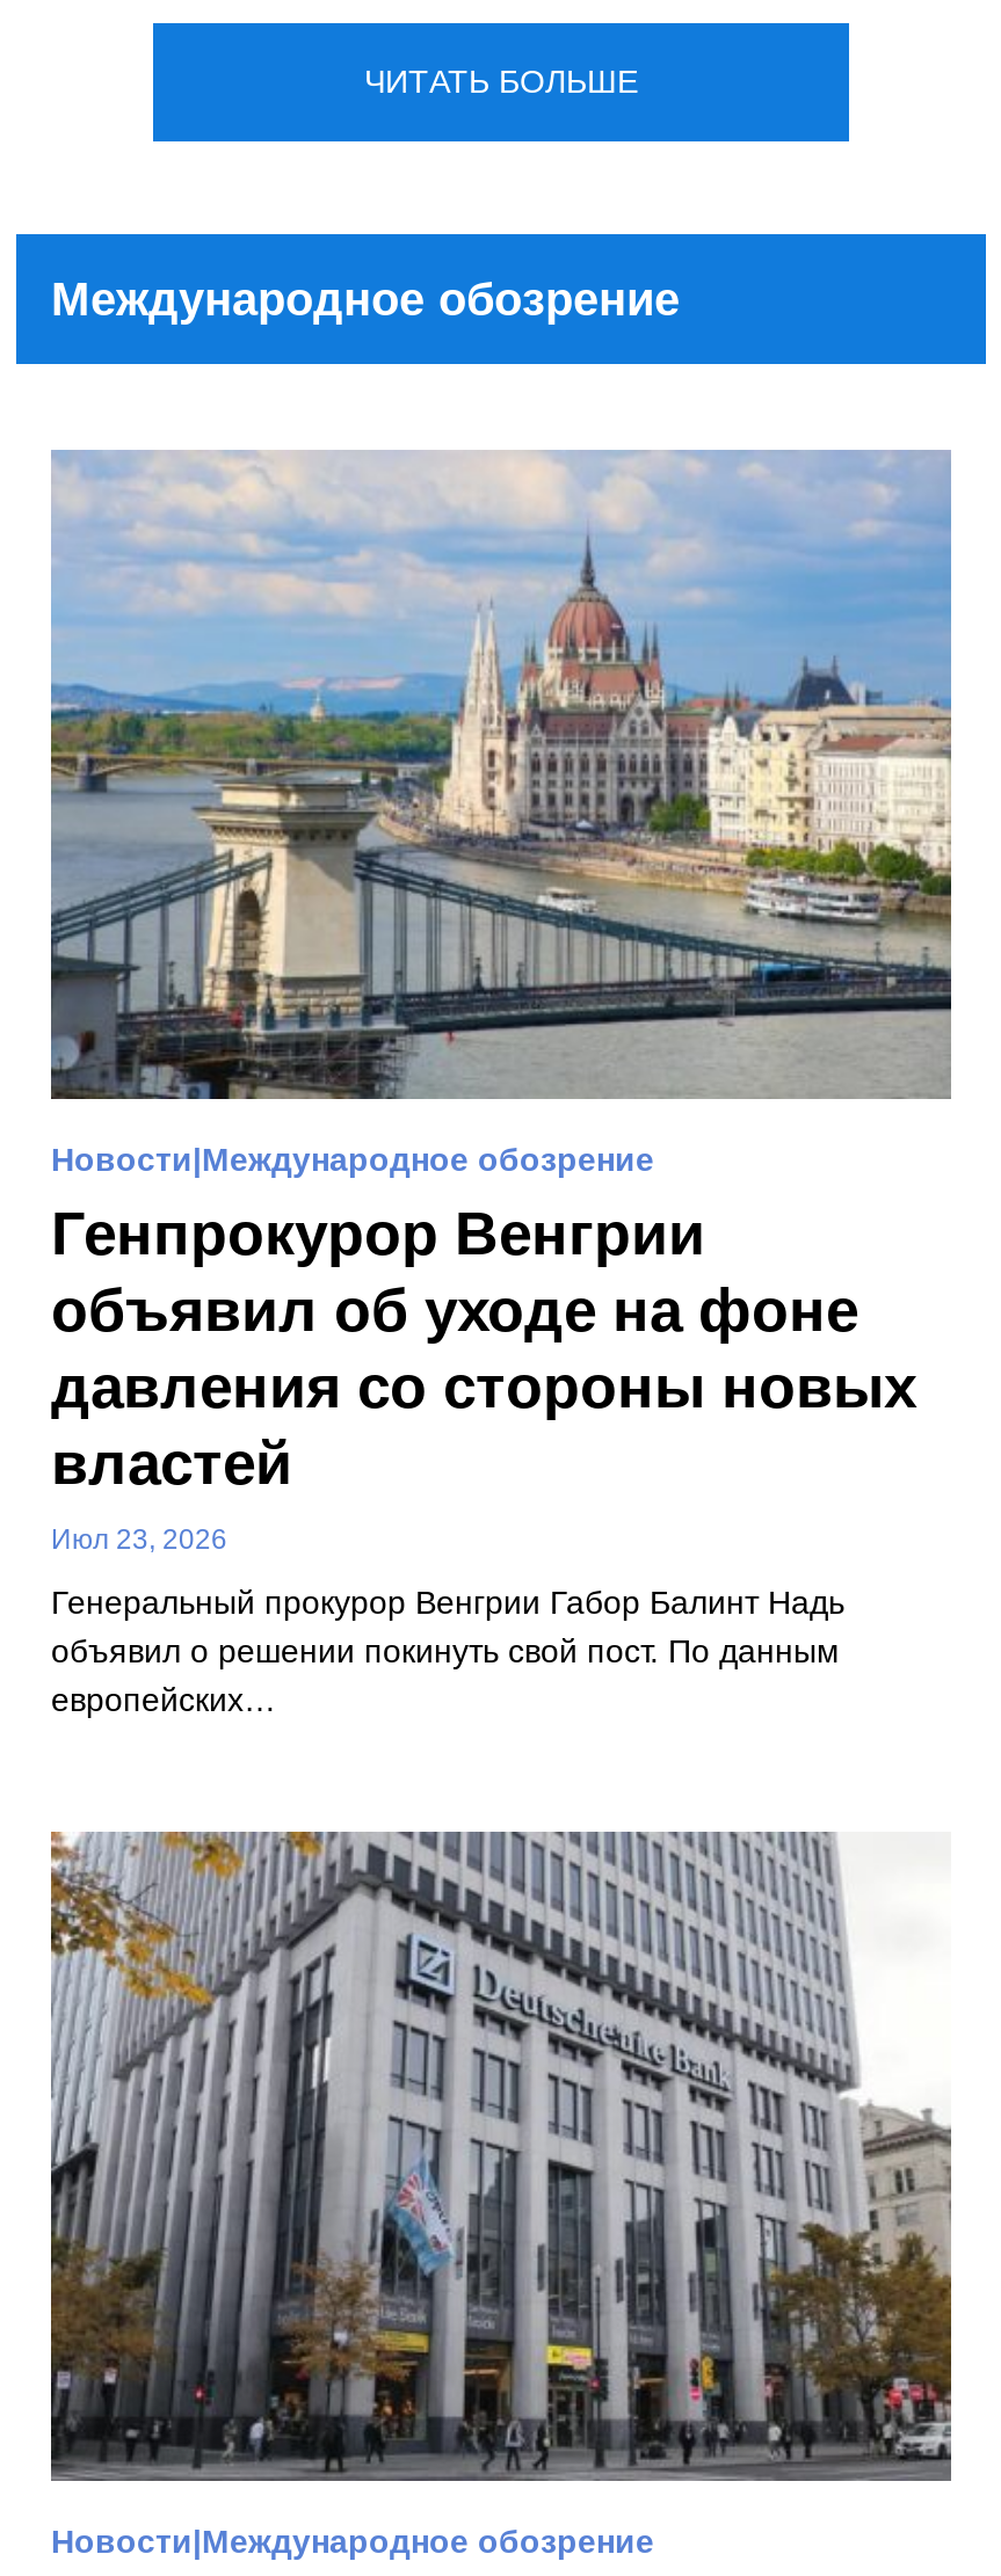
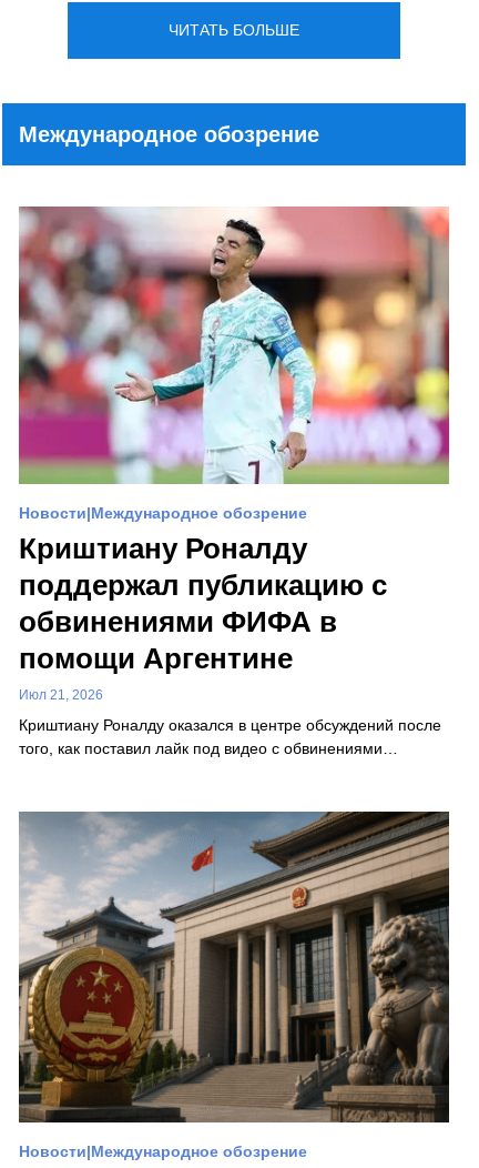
- [image]
+ [image]

- Генпрокурор Венгрии
- объявил об уходе на фоне
- давления со стороны новых
- властей
- Июл 23, 2026
+ Криштиану Роналду
+ поддержал публикацию с
+ обвинениями ФИФА в
+ помощи Аргентине
+ Июл 21, 2026

- Генеральный прокурор Венгрии Габор Балинт Надь
- объявил о решении покинуть свой пост. По данным
- европейских…
+ Криштиану Роналду оказался в центре обсуждений после
+ того, как поставил лайк под видео с обвинениями…

- [image]
+ [image]
